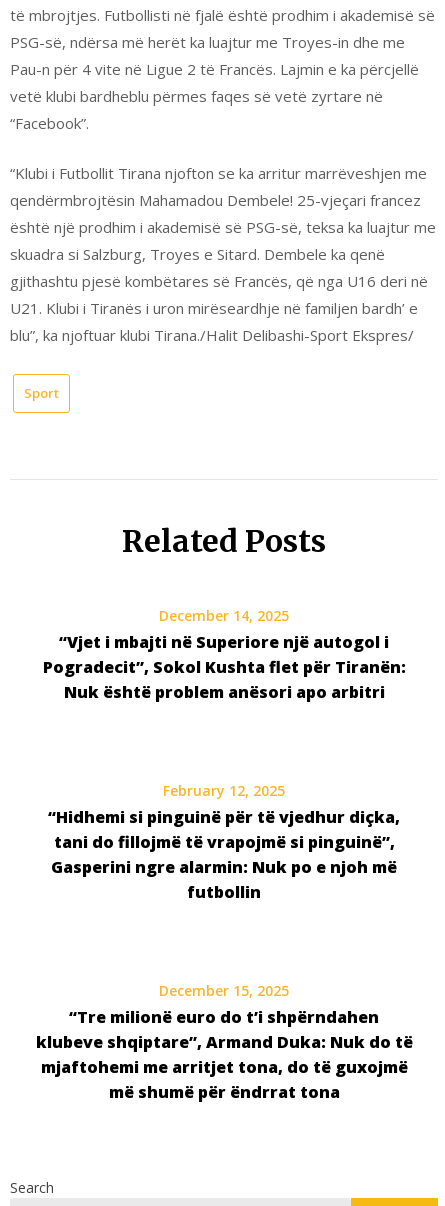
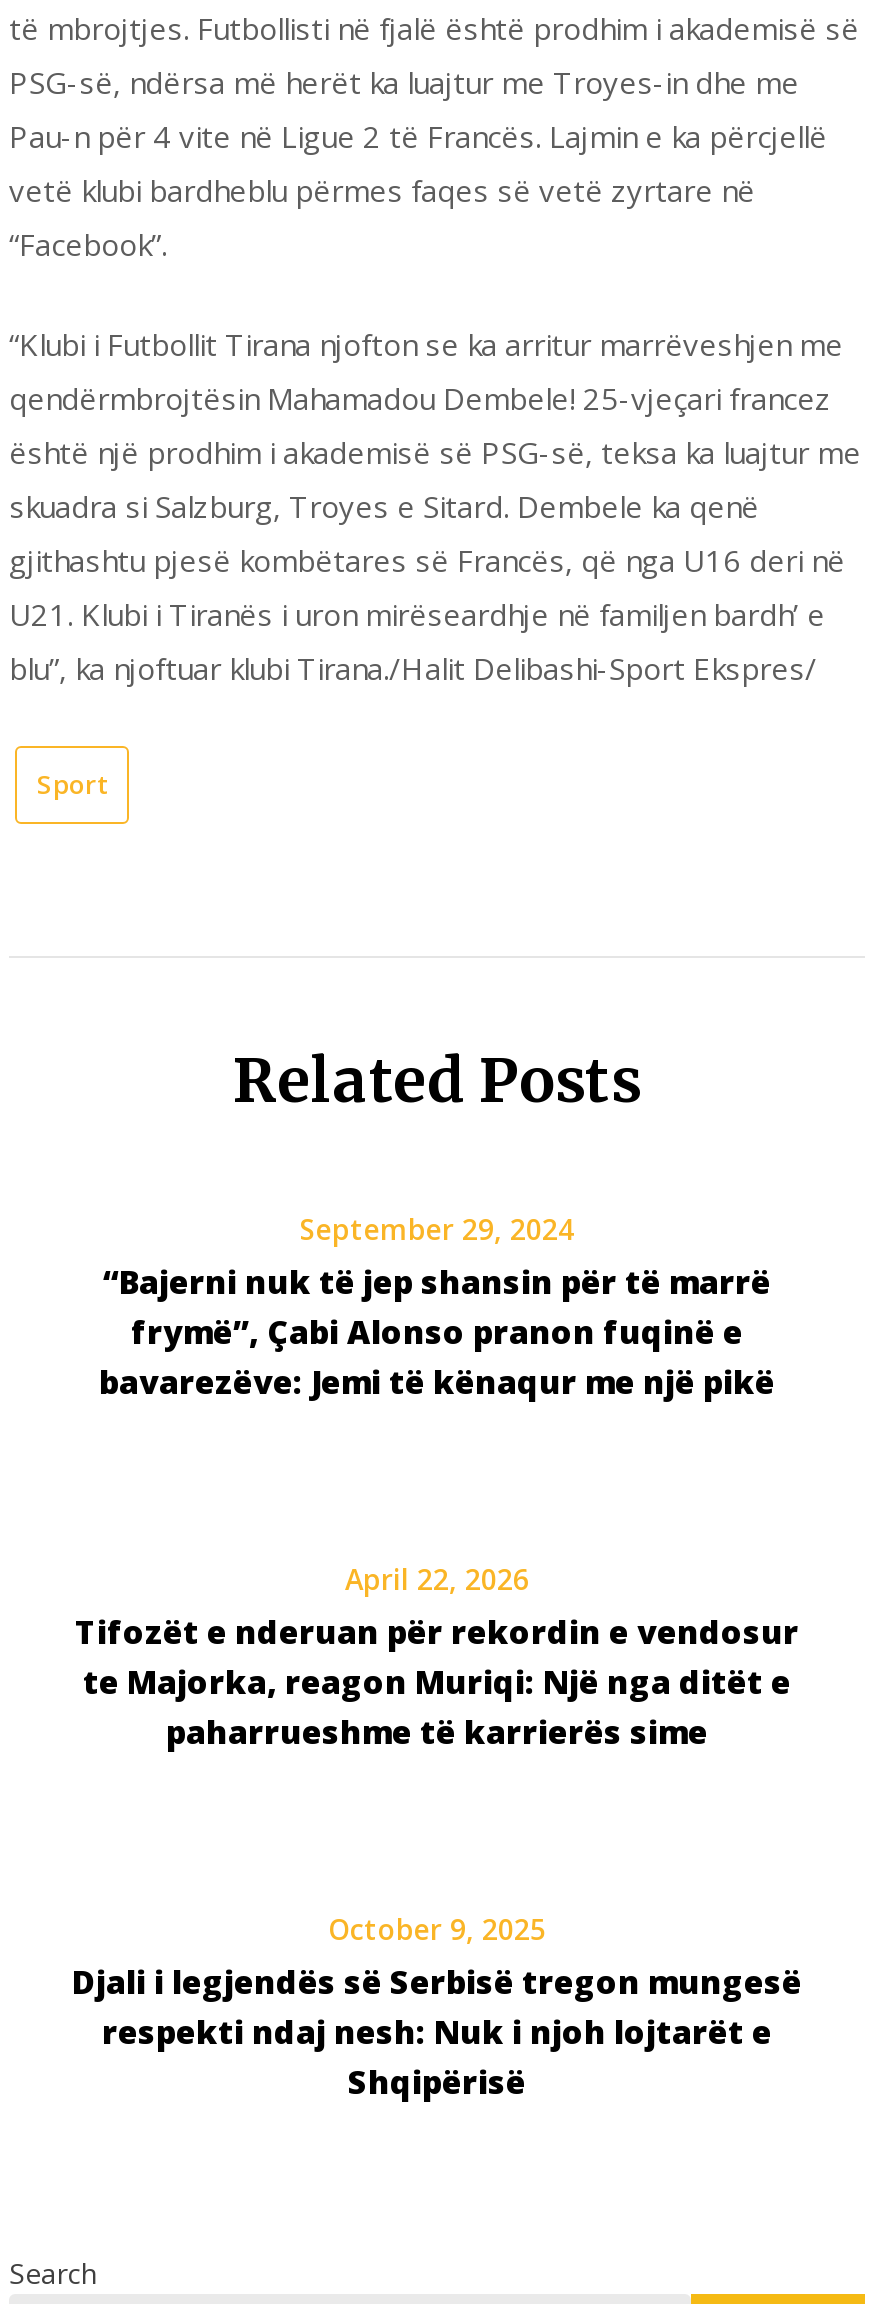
- December 14, 2025
- “Vjet i mbajti në Superiore një autogol i
- Pogradecit”, Sokol Kushta flet për Tiranën:
- Nuk është problem anësori apo arbitri
+ September 29, 2024
+ “Bajerni nuk të jep shansin për të marrë
+ frymë”, Çabi Alonso pranon fuqinë e
+ bavarezëve: Jemi të kënaqur me një pikë

- February 12, 2025
- “Hidhemi si pinguinë për të vjedhur diçka,
- tani do fillojmë të vrapojmë si pinguinë”,
- Gasperini ngre alarmin: Nuk po e njoh më
- futbollin
+ April 22, 2026
+ Tifozët e nderuan për rekordin e vendosur
+ te Majorka, reagon Muriqi: Një nga ditët e
+ paharrueshme të karrierës sime

- December 15, 2025
- “Tre milionë euro do t’i shpërndahen
- klubeve shqiptare”, Armand Duka: Nuk do të
- mjaftohemi me arritjet tona, do të guxojmë
- më shumë për ëndrrat tona
+ October 9, 2025
+ Djali i legjendës së Serbisë tregon mungesë
+ respekti ndaj nesh: Nuk i njoh lojtarët e
+ Shqipërisë
